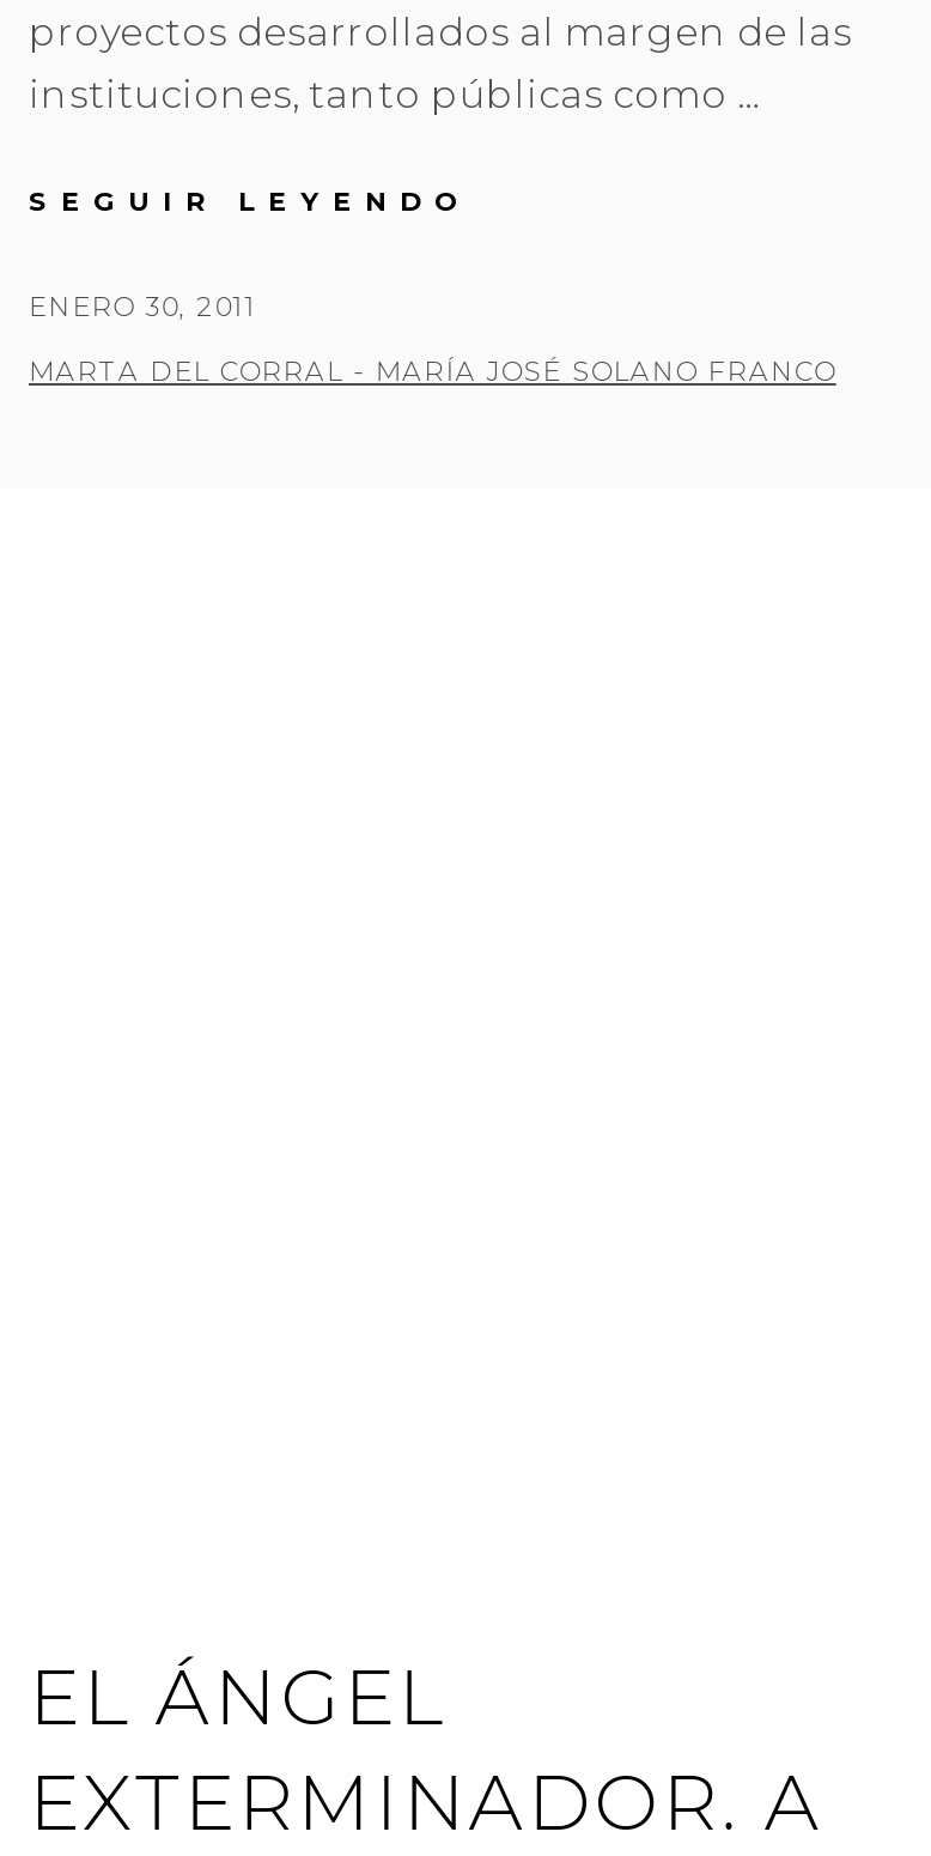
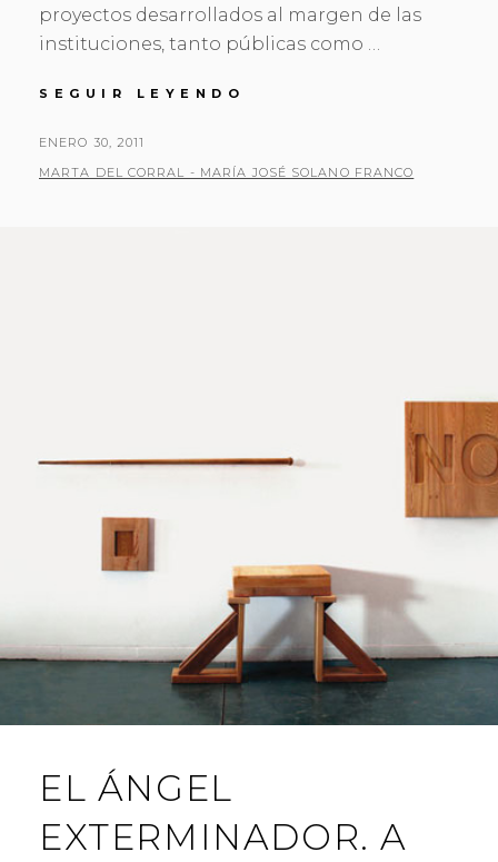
+ [image]
